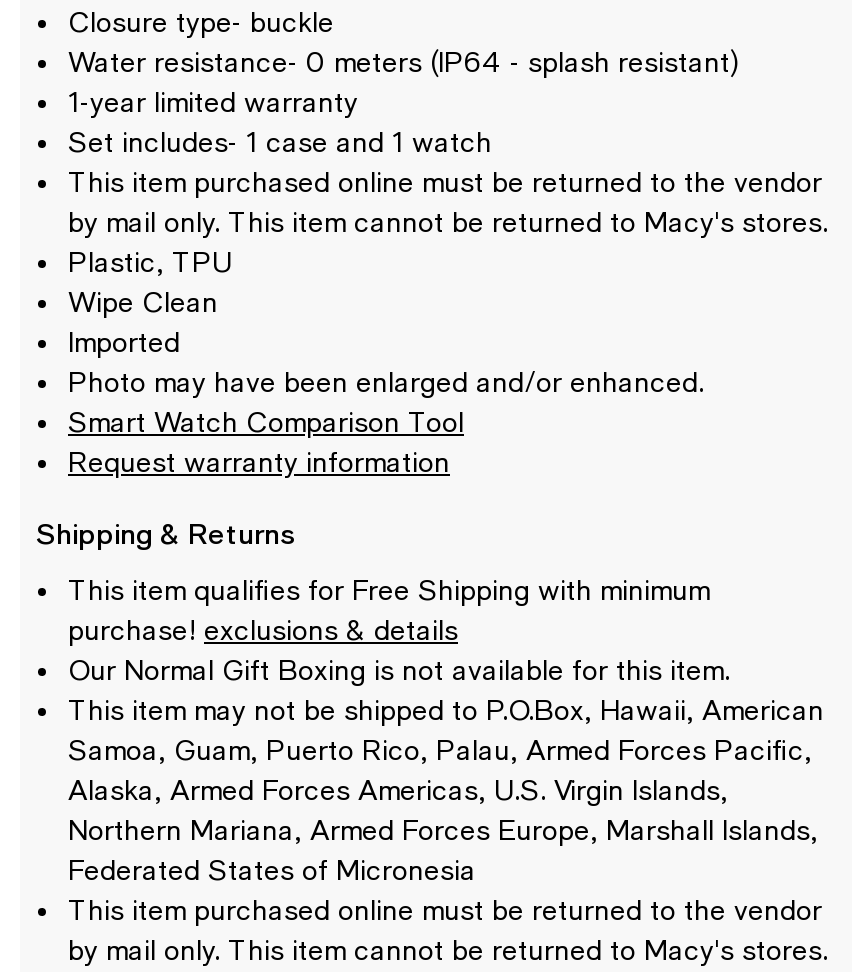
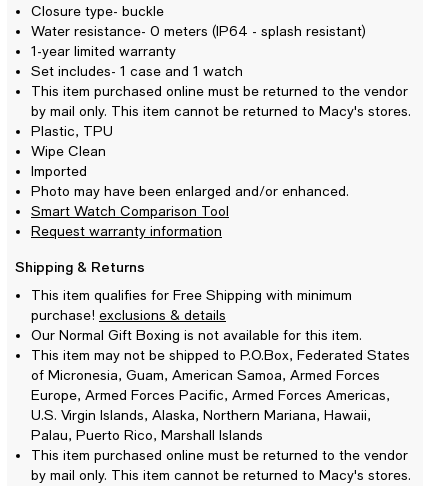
- This item may not be shipped to P.O.Box, Hawaii, American
- Samoa, Guam, Puerto Rico, Palau, Armed Forces Pacific,
- Alaska, Armed Forces Americas, U.S. Virgin Islands,
- Northern Mariana, Armed Forces Europe, Marshall Islands,
- Federated States of Micronesia
+ This item may not be shipped to P.O.Box, Federated States
+ of Micronesia, Guam, American Samoa, Armed Forces
+ Europe, Armed Forces Pacific, Armed Forces Americas,
+ U.S. Virgin Islands, Alaska, Northern Mariana, Hawaii,
+ Palau, Puerto Rico, Marshall Islands
